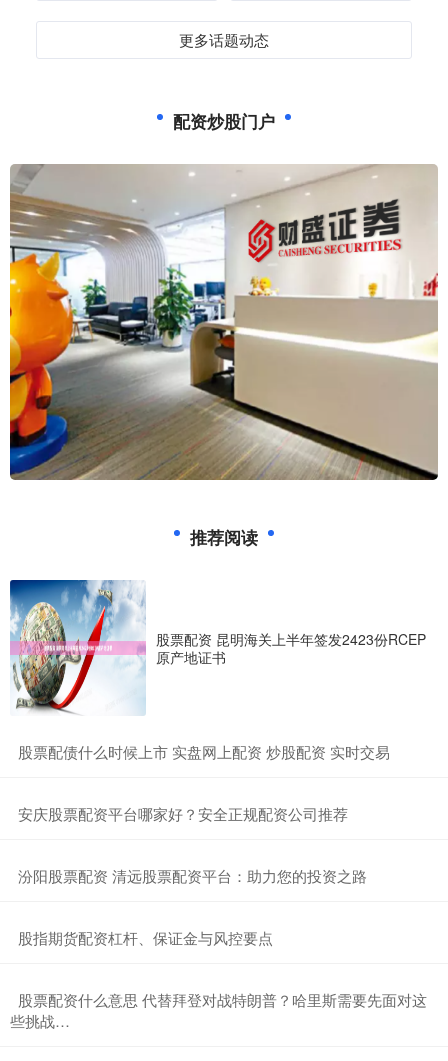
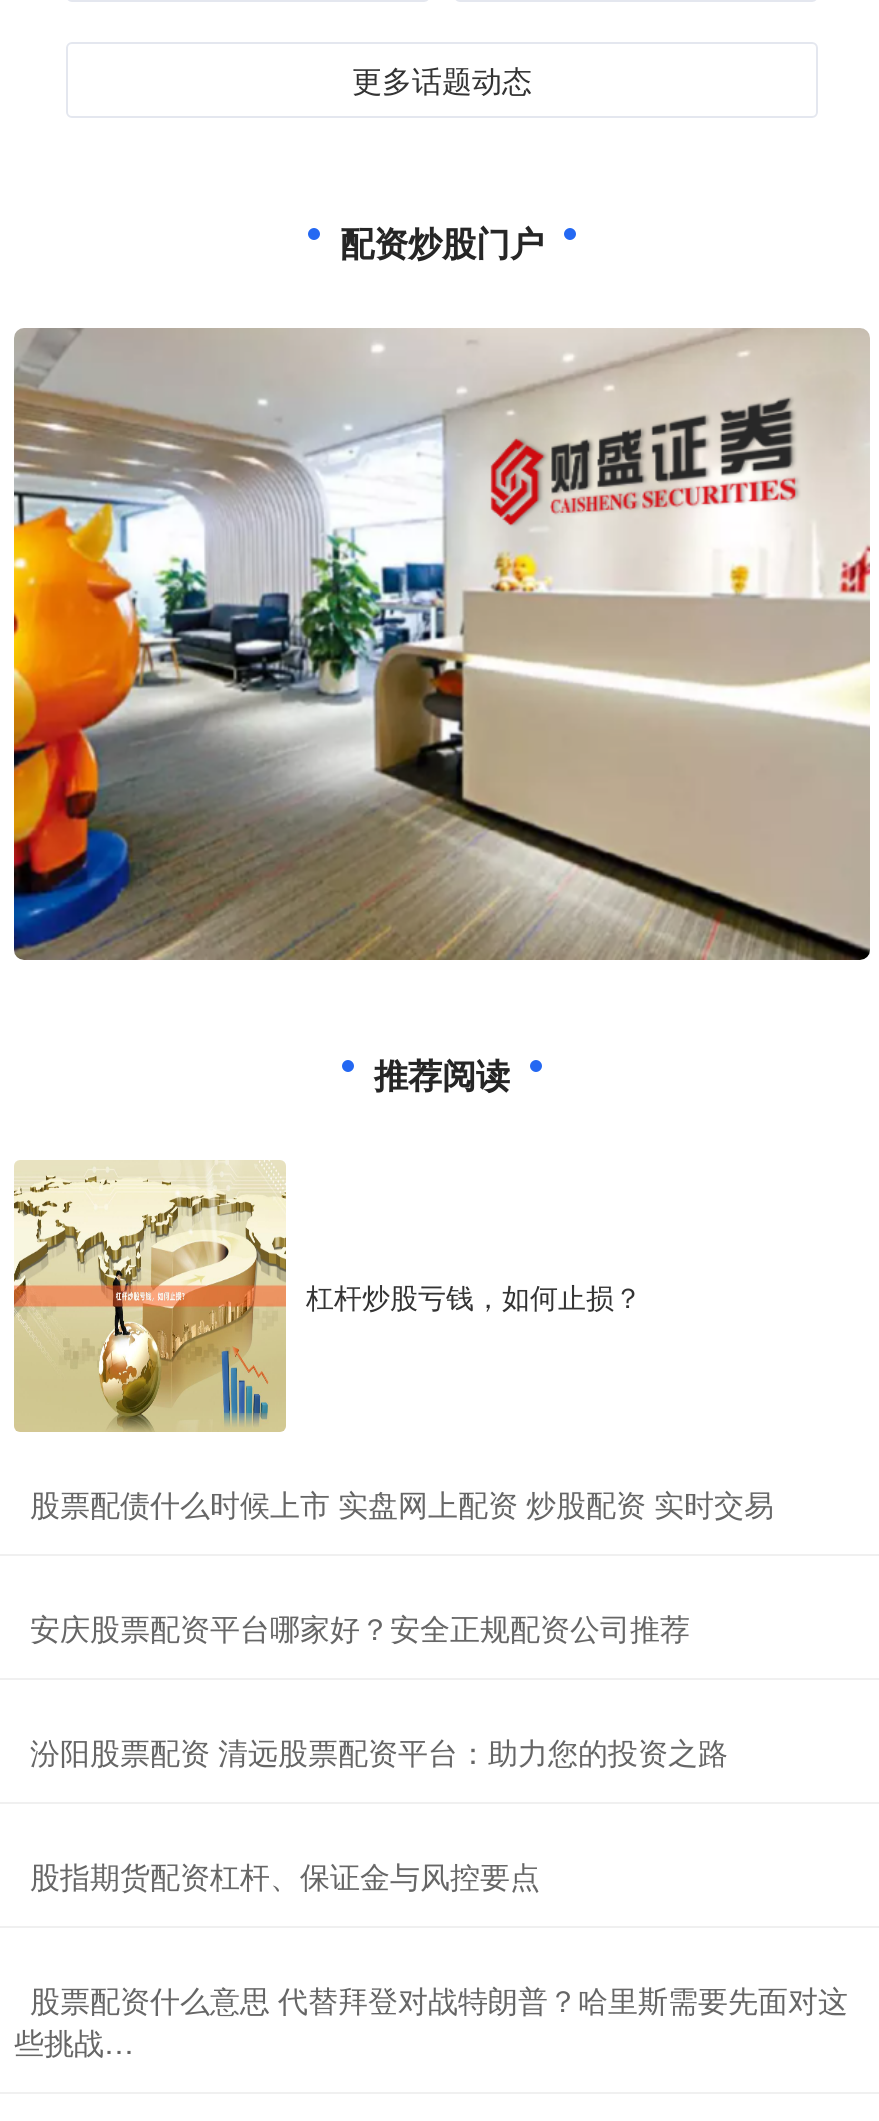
- [image]
- 股票配资 昆明海关上半年签发2423份RCEP
- 原产地证书
+ [image]
+ 杠杆炒股亏钱，如何止损？
